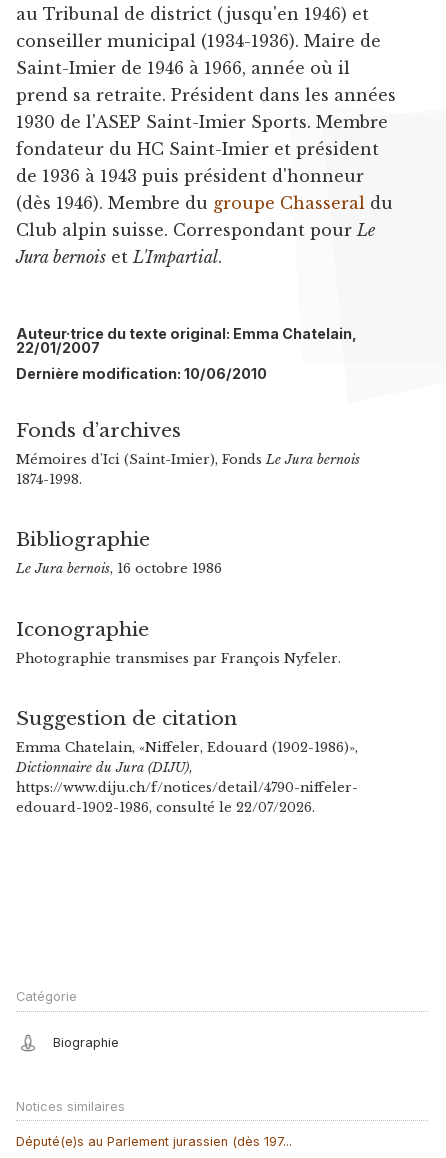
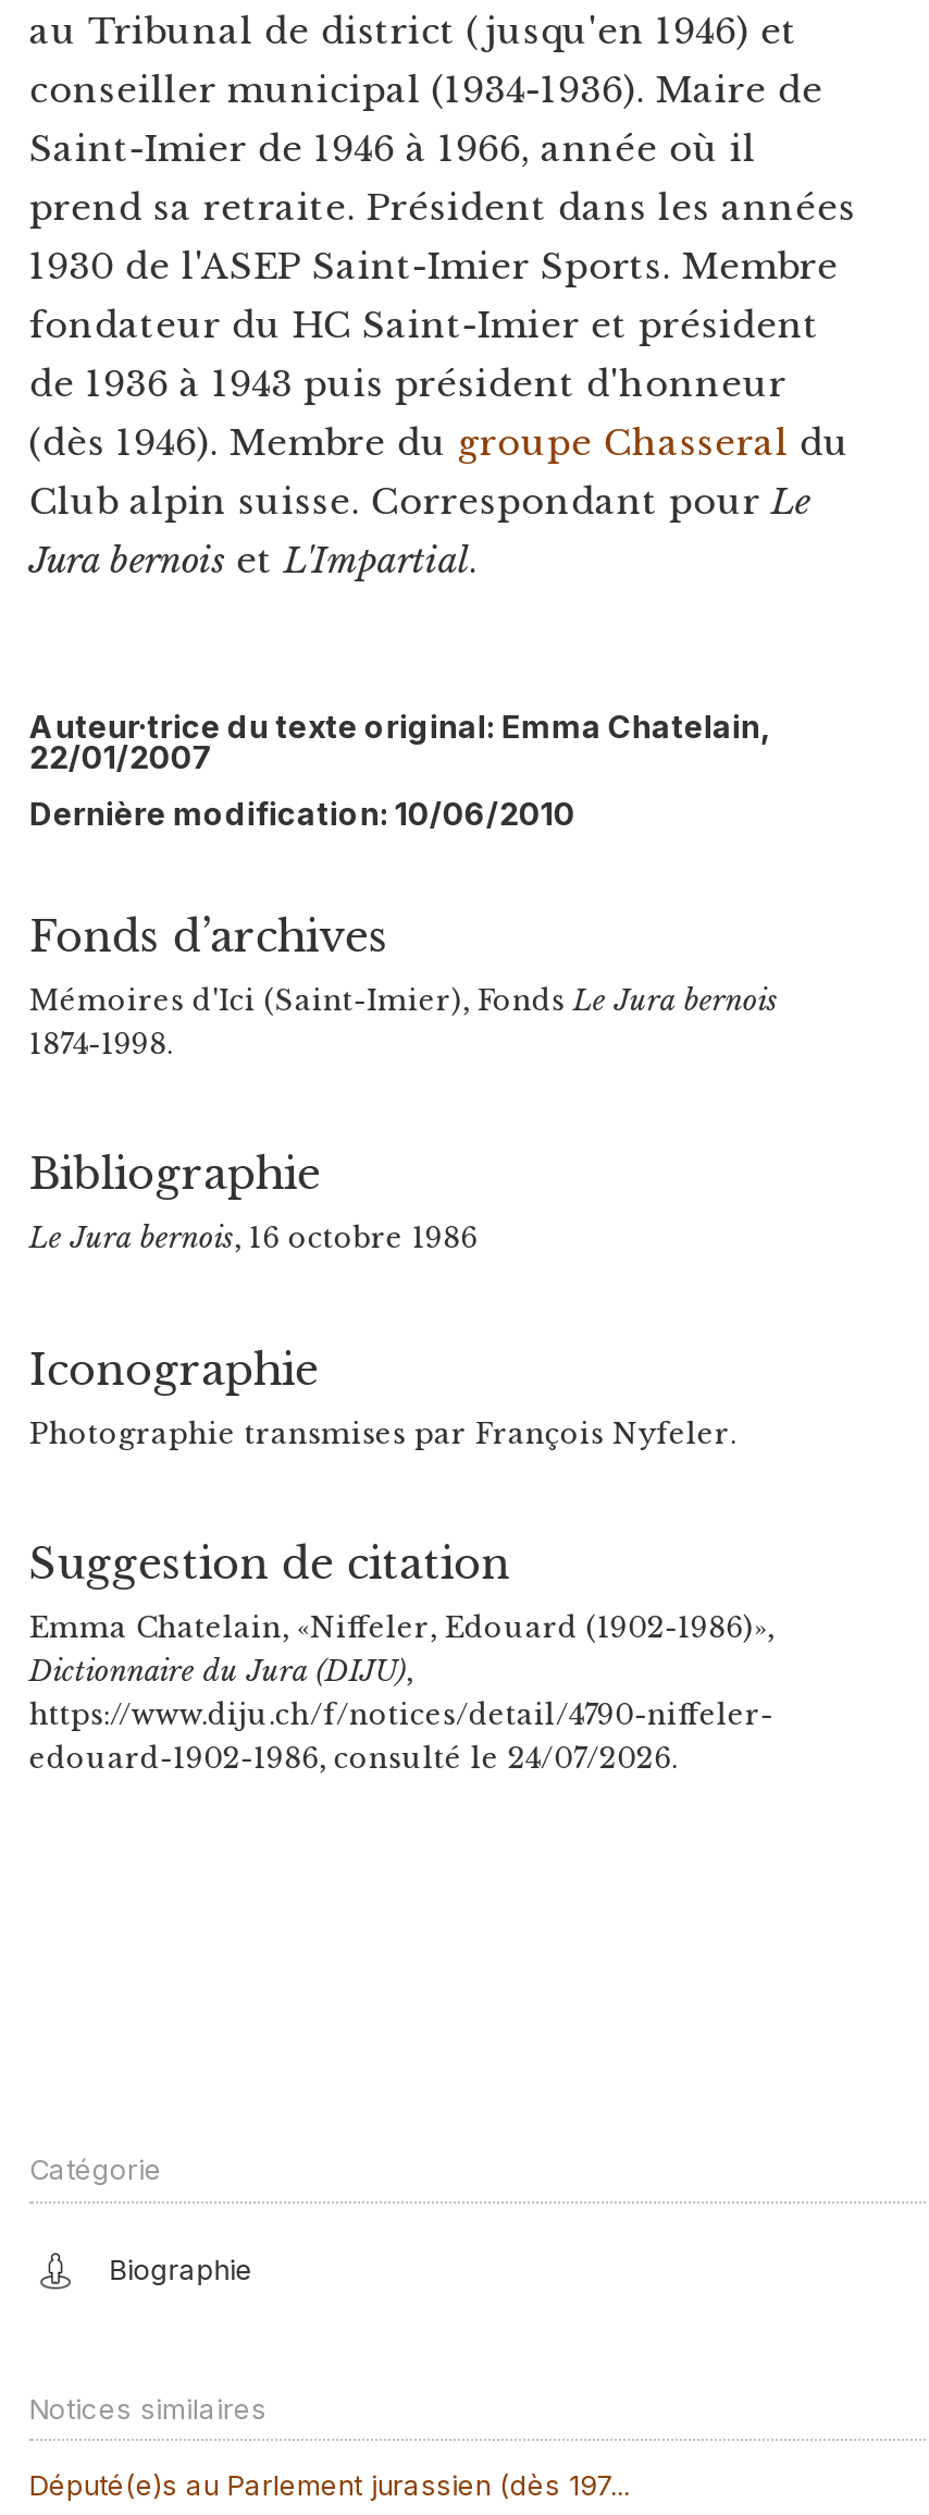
- edouard-1902-1986, consulté le 22/07/2026.
+ edouard-1902-1986, consulté le 24/07/2026.
